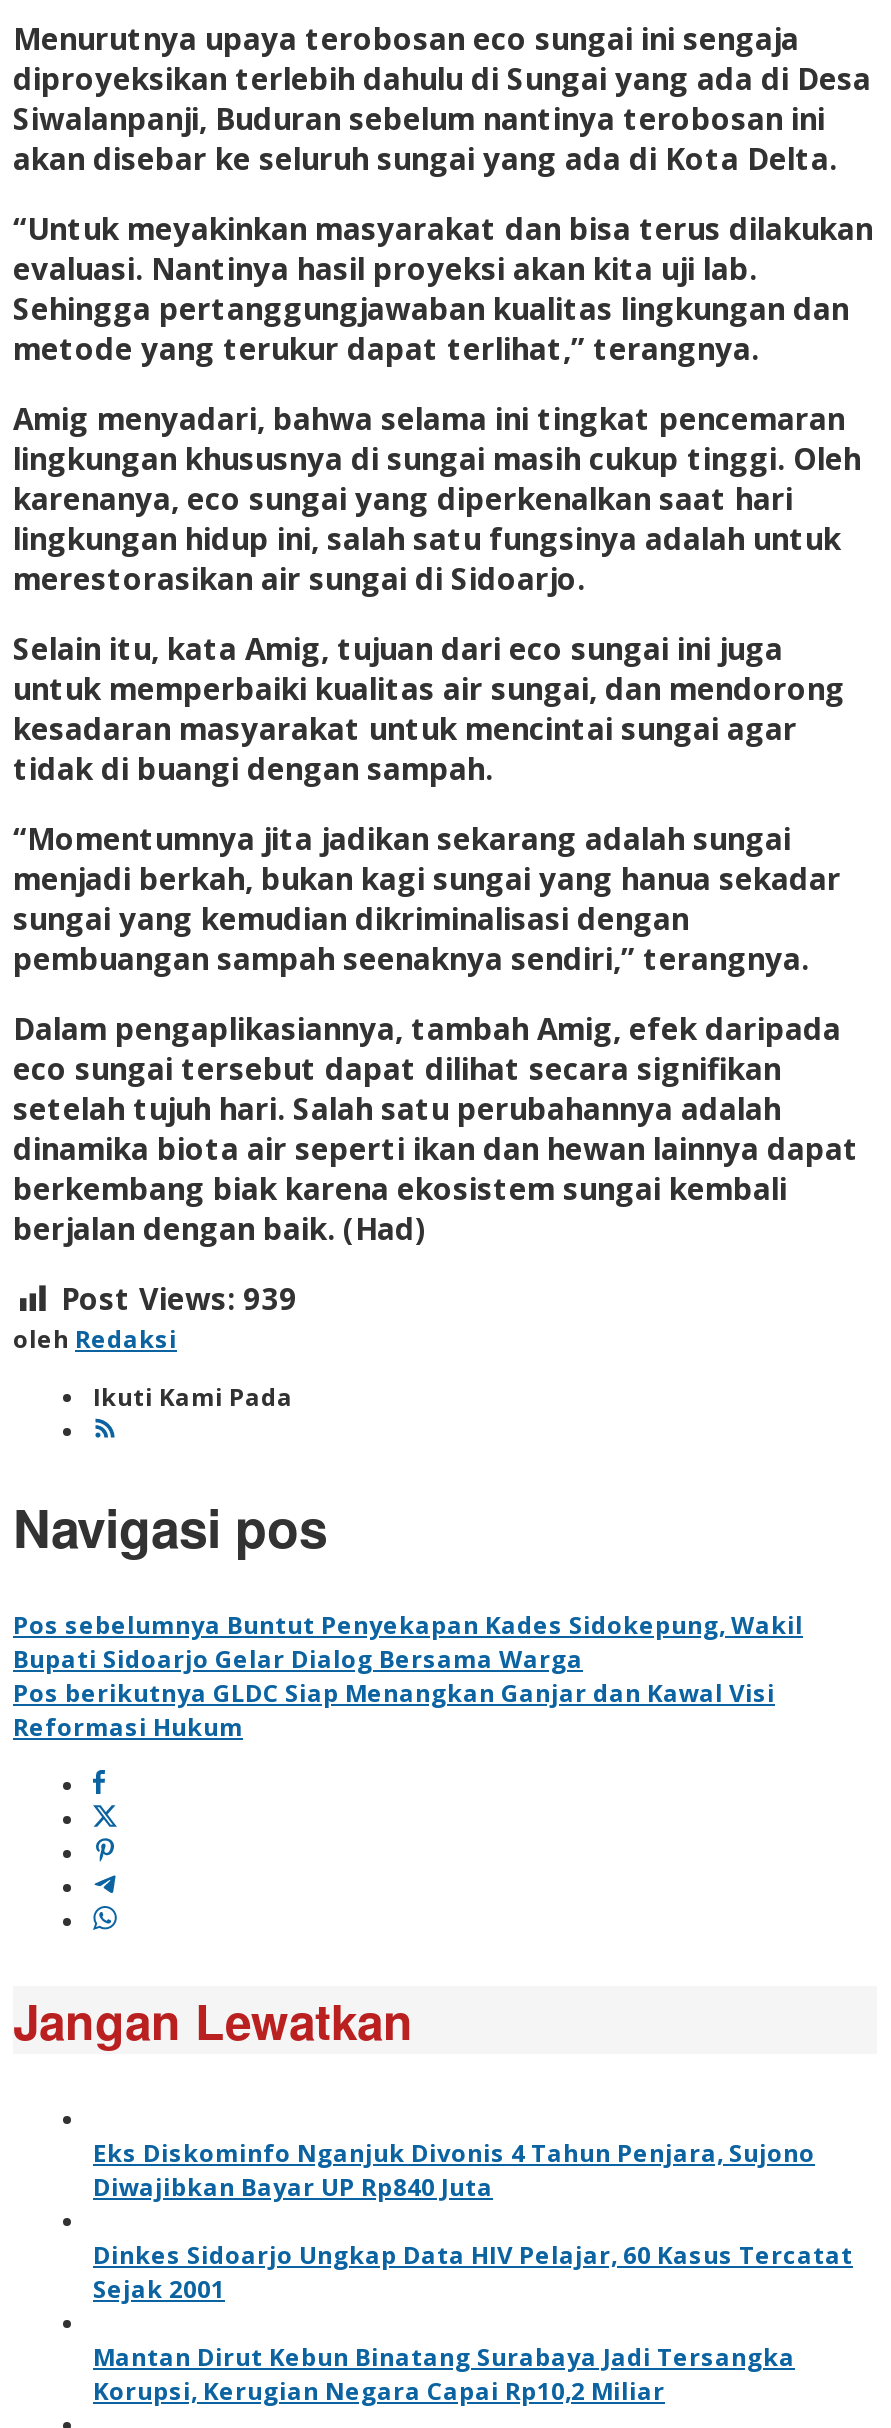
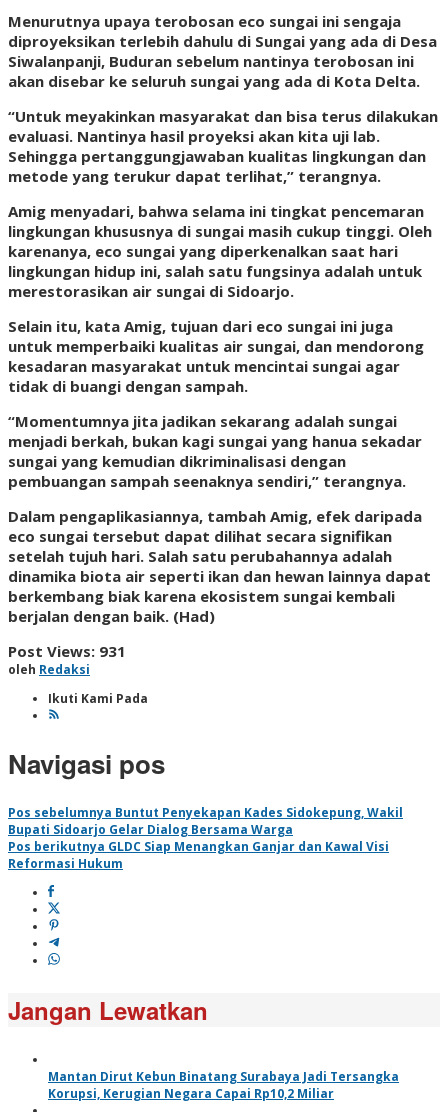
- Post Views: 939
+ Post Views: 931

- Eks Diskominfo Nganjuk Divonis 4 Tahun Penjara, Sujono
- Diwajibkan Bayar UP Rp840 Juta
- Dinkes Sidoarjo Ungkap Data HIV Pelajar, 60 Kasus Tercatat
- Sejak 2001
